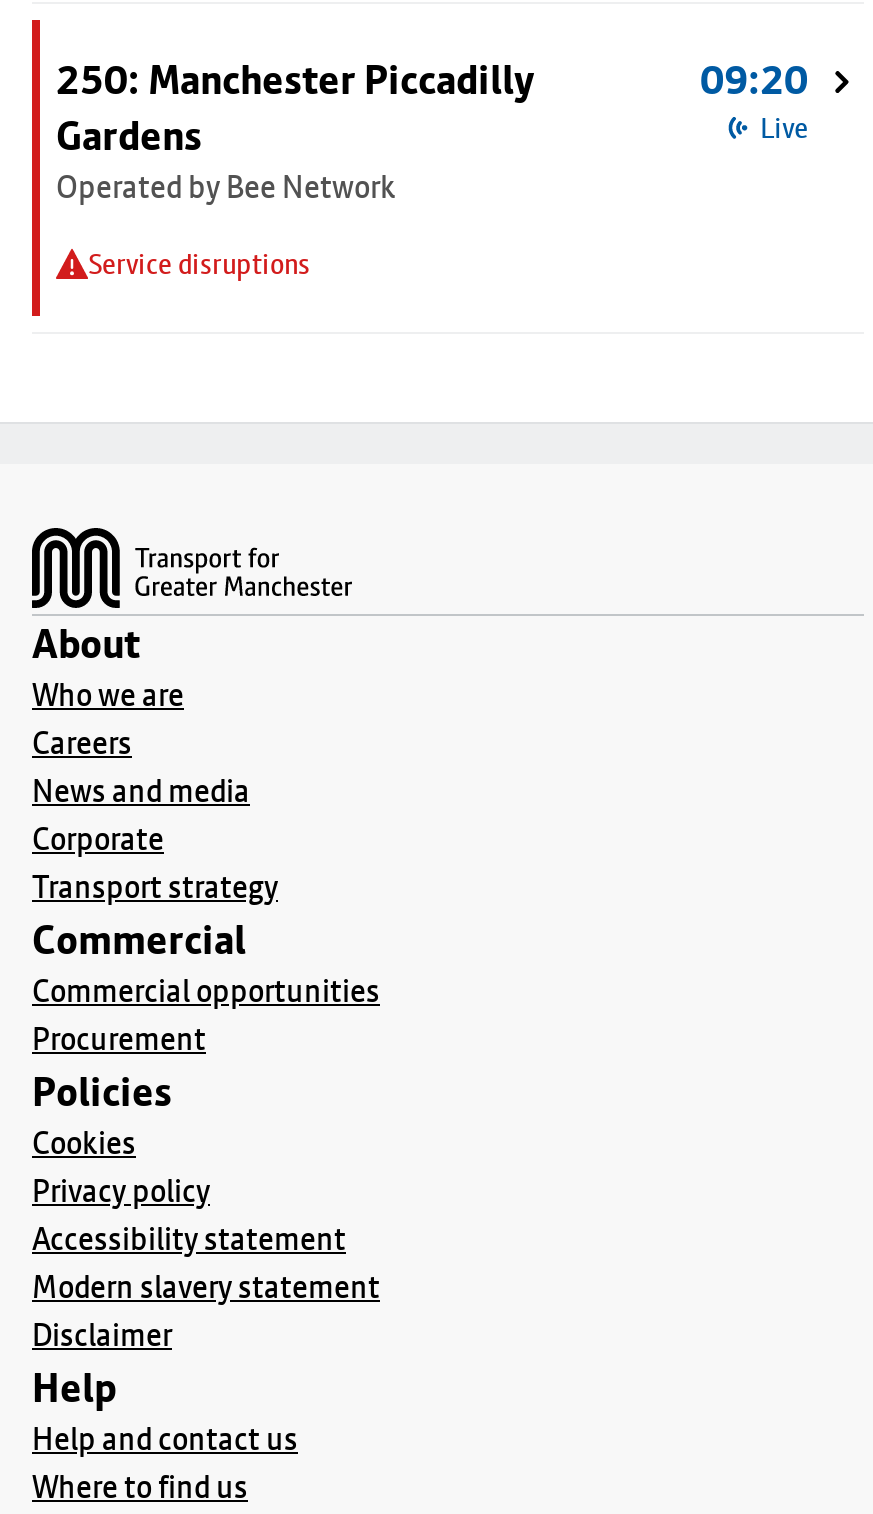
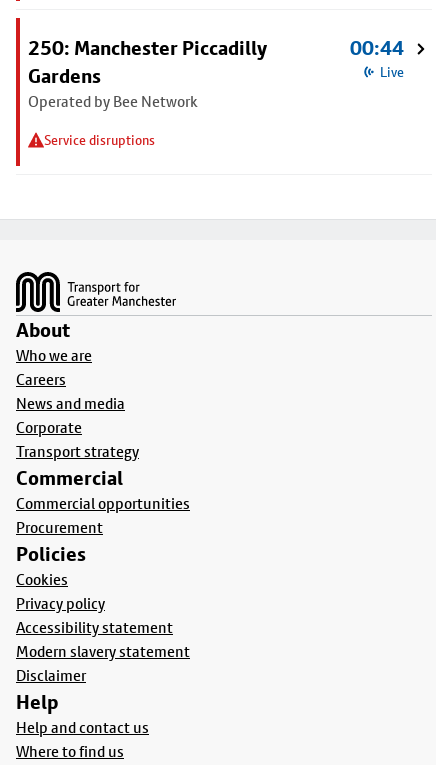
- 09:20
+ 00:44
